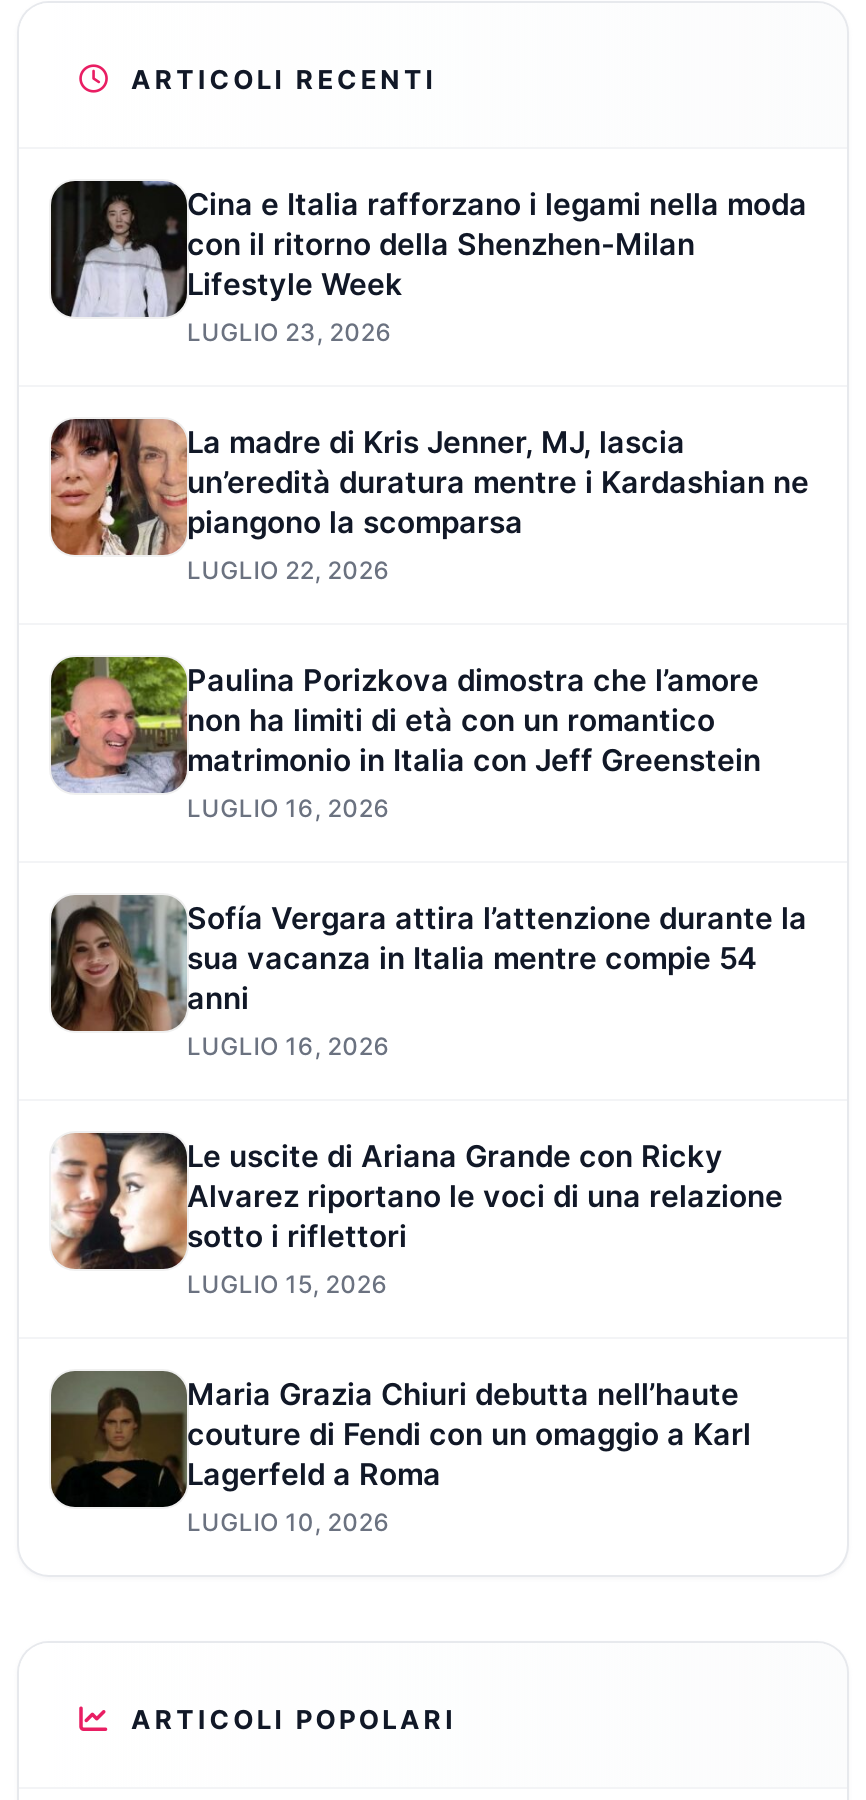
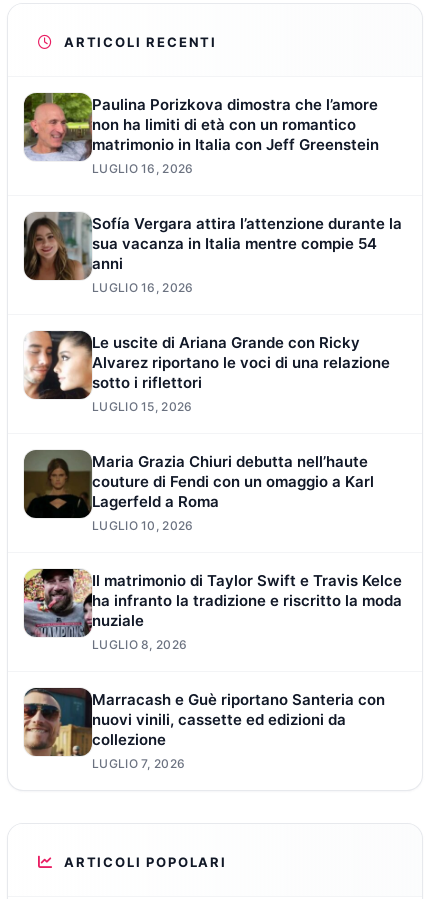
- [image]
- Cina e Italia rafforzano i legami nella moda
- con il ritorno della Shenzhen-Milan
- Lifestyle Week
- LUGLIO 23, 2026
- La madre di Kris Jenner, MJ, lascia
- un’eredità duratura mentre i Kardashian ne
- piangono la scomparsa
- LUGLIO 22, 2026

- [image]

moved up: [image] | Paulina Porizkova dimostra che l’amore | non ha limiti di età con un romantico | ... | Lagerfeld a Roma | LUGLIO 10, 2026

+ [image]
+ Il matrimonio di Taylor Swift e Travis Kelce
+ ha infranto la tradizione e riscritto la moda
+ nuziale
+ LUGLIO 8, 2026
+ Marracash e Guè riportano Santeria con
+ nuovi vinili, cassette ed edizioni da
+ collezione
+ LUGLIO 7, 2026

+ [image]
